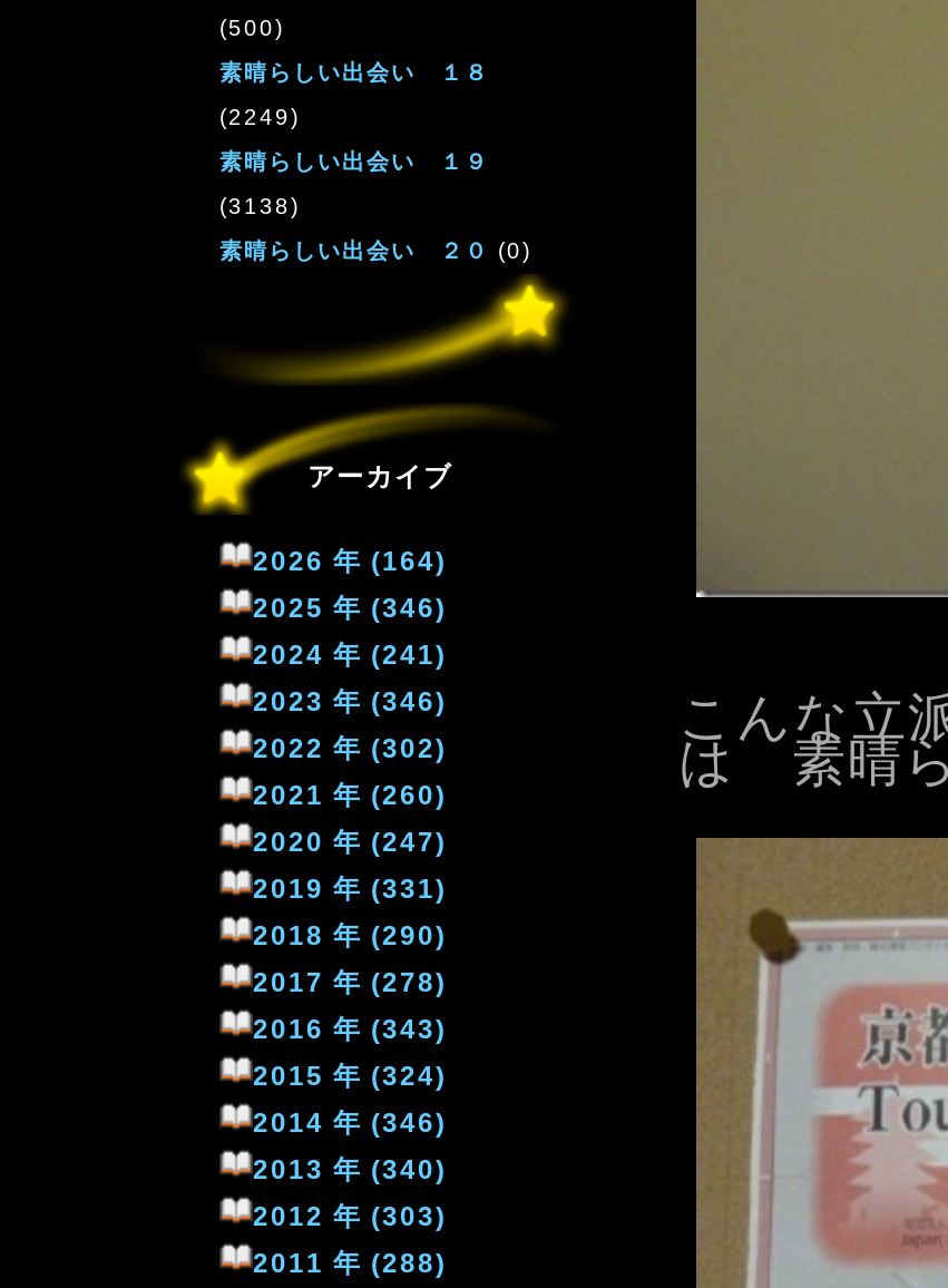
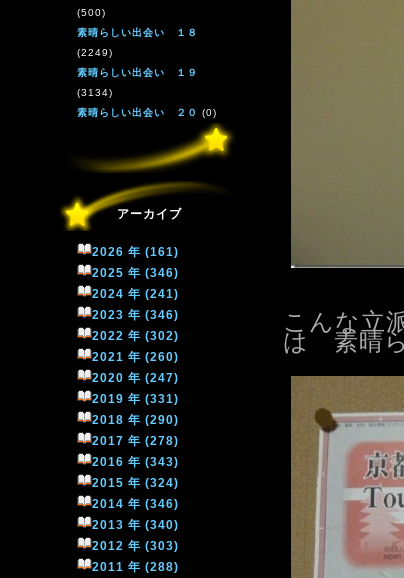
- (3138)
+ (3134)

- 2026 年 (164)
+ 2026 年 (161)
